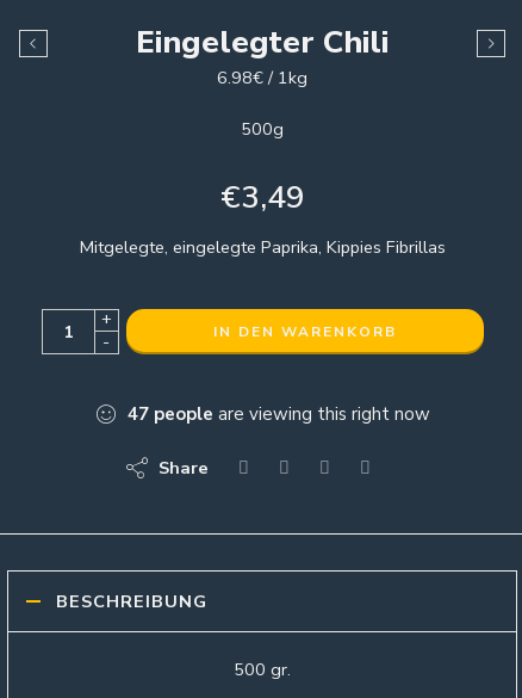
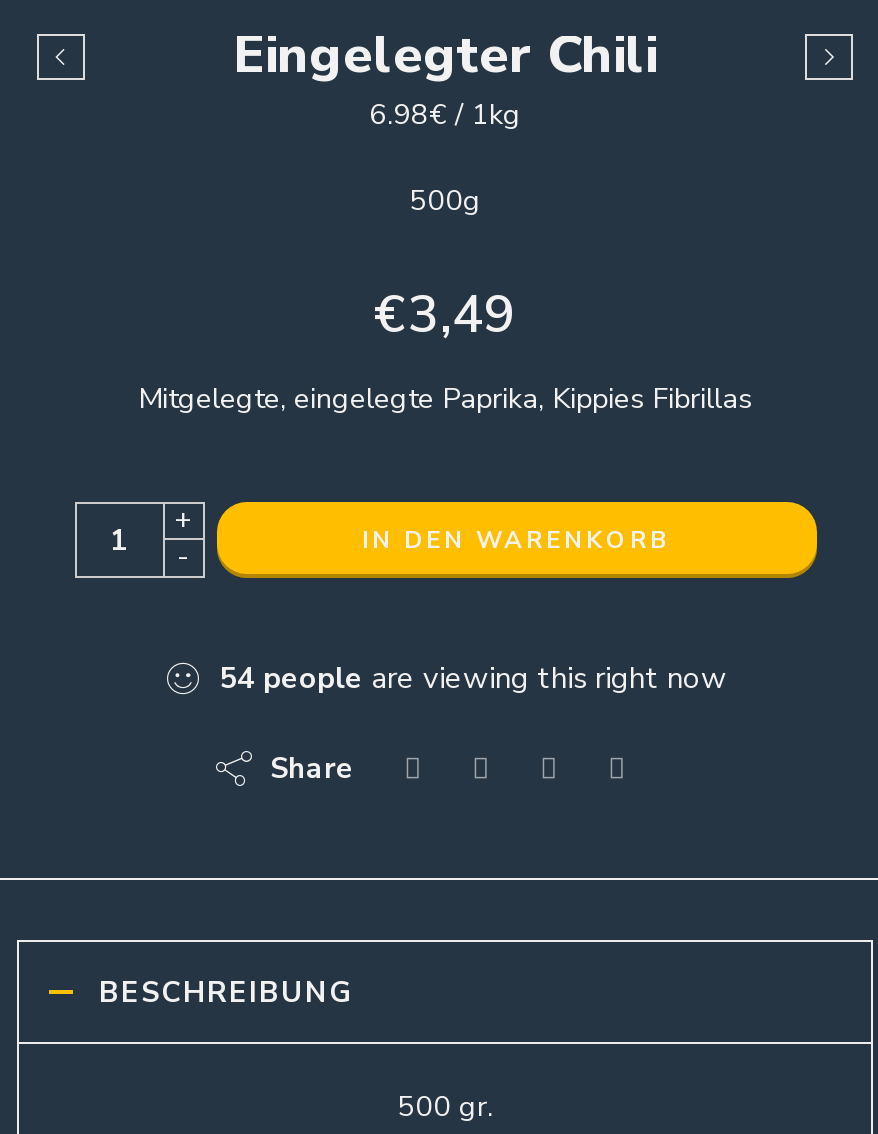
- 47 people are viewing this right now
+ 54 people are viewing this right now
